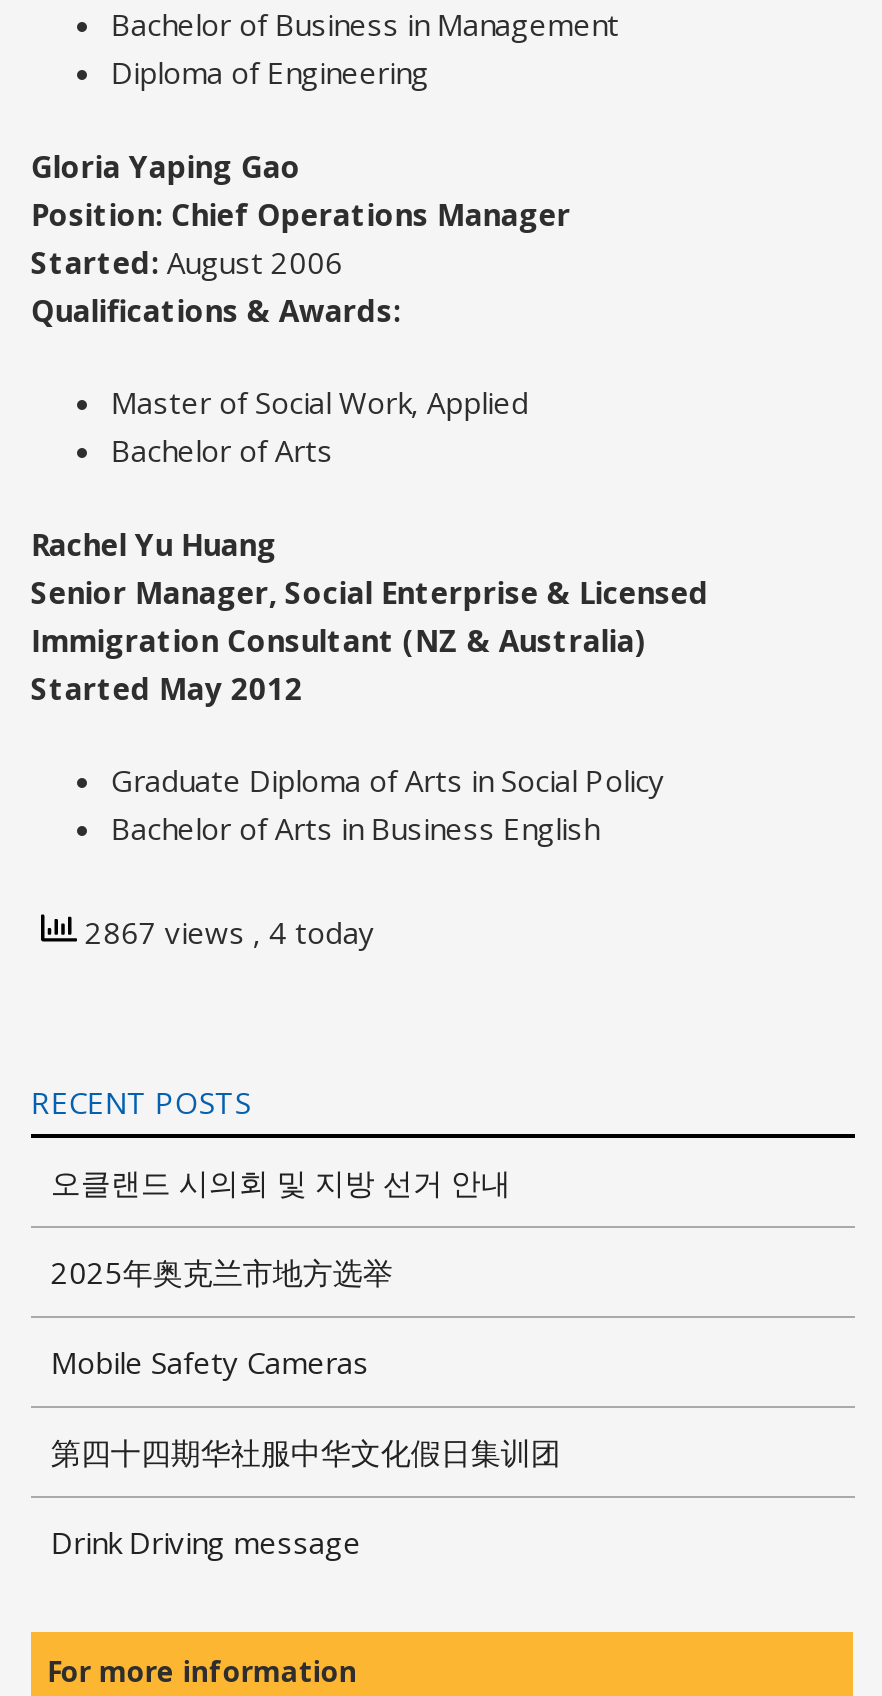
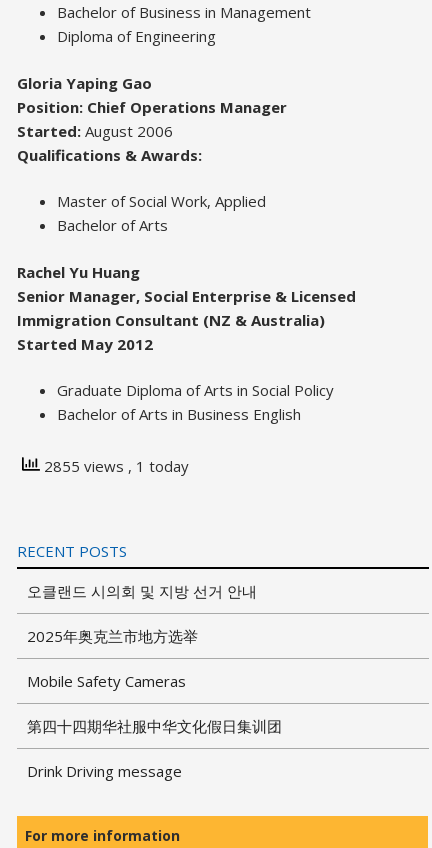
- 2867 views, 4 today
+ 2855 views, 1 today
